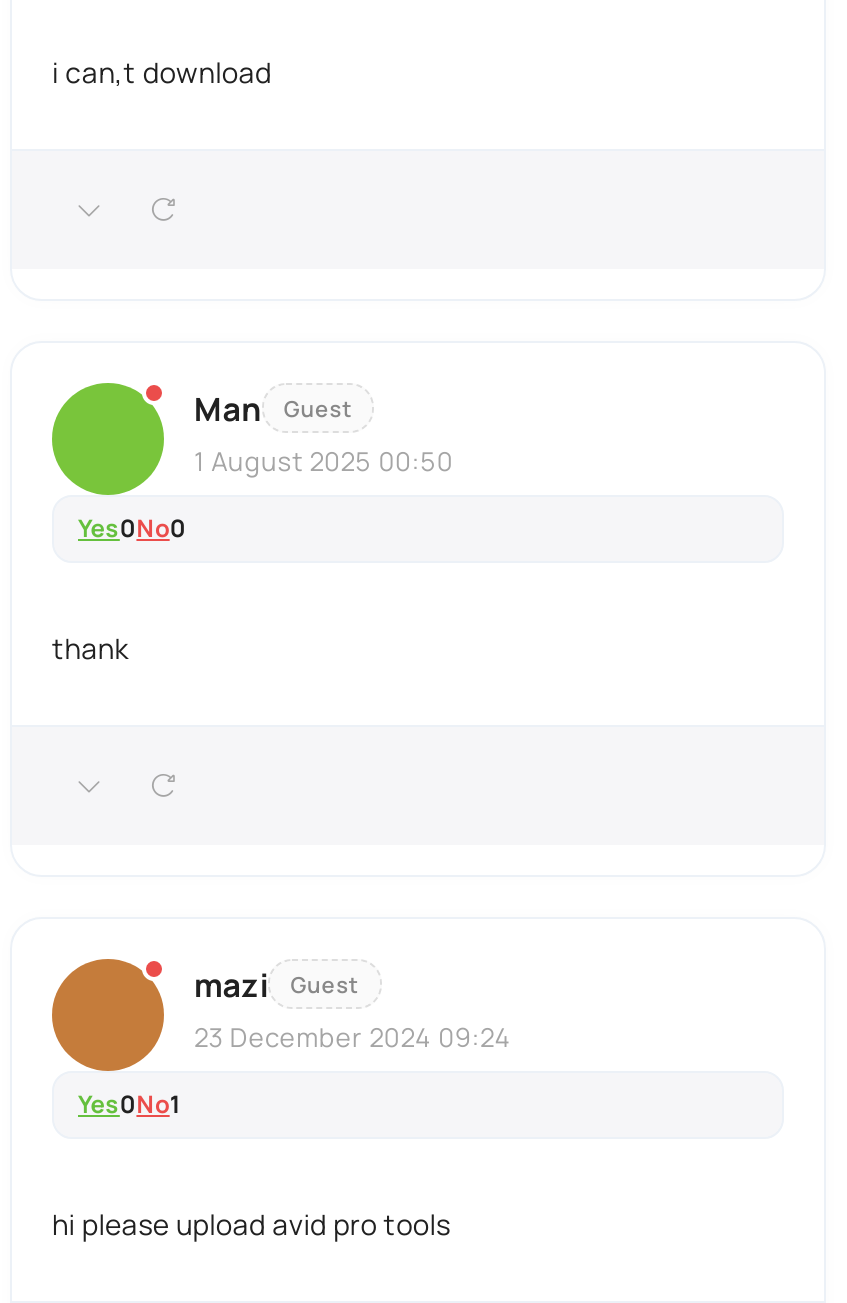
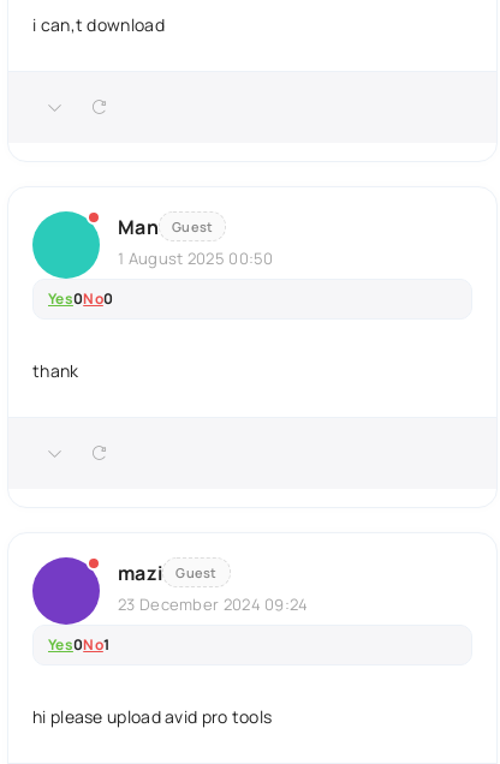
- [image]
+ [image]

- [image]
+ [image]
